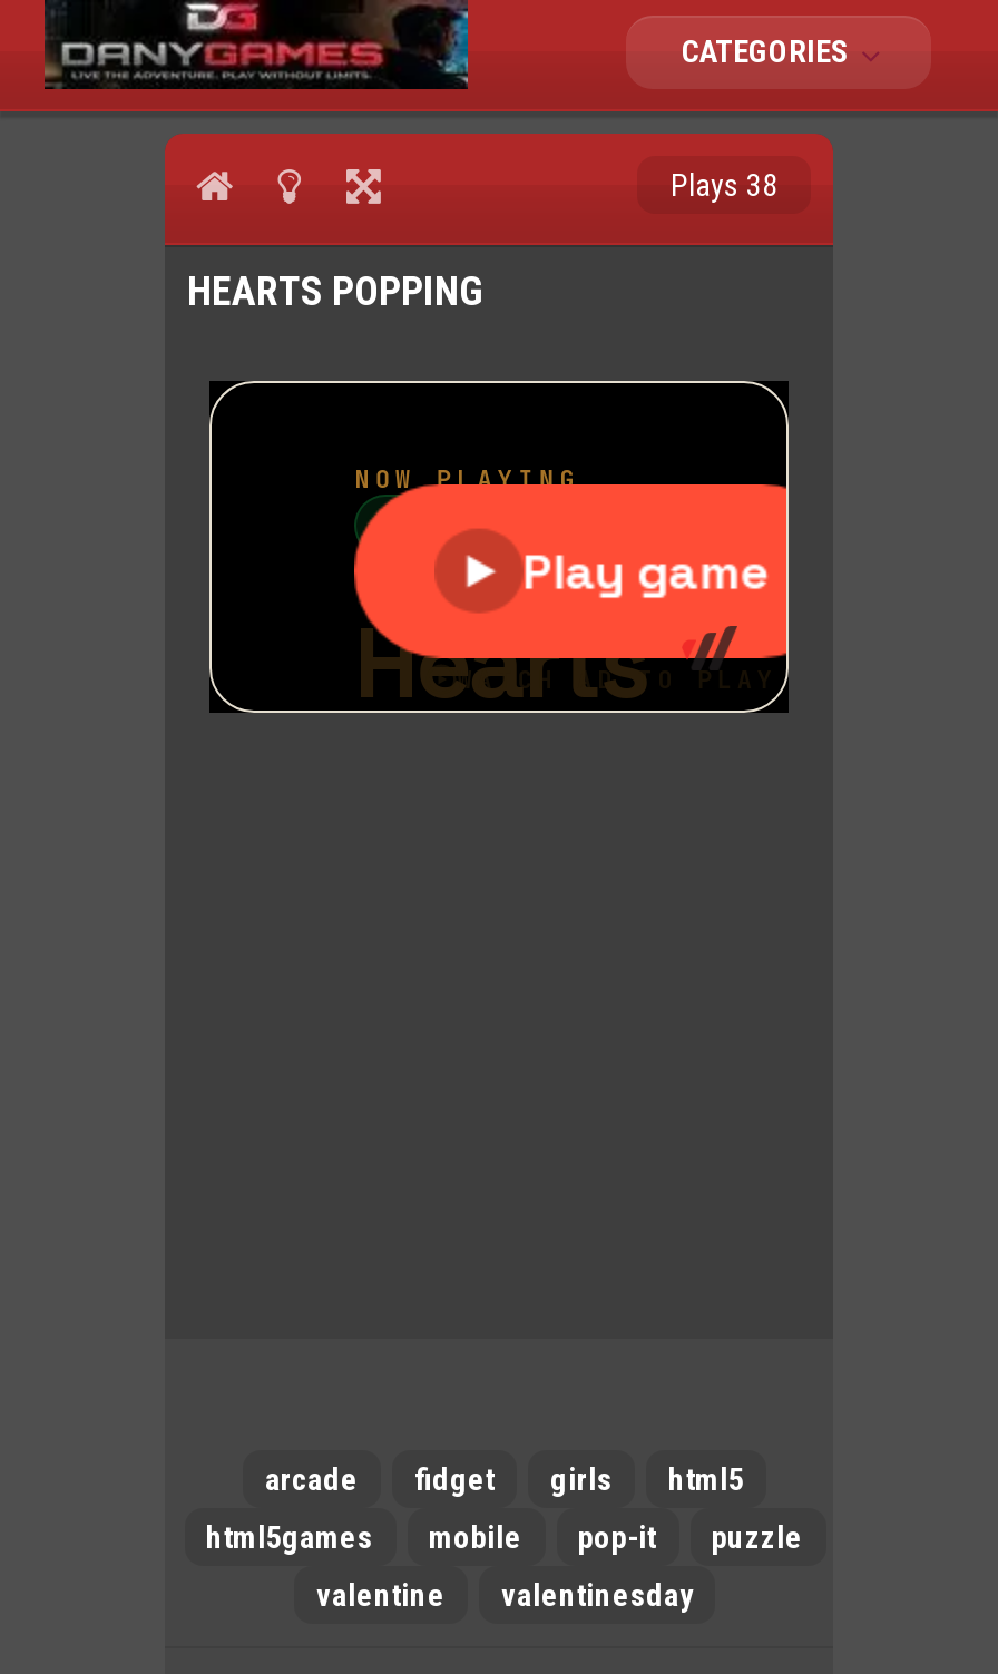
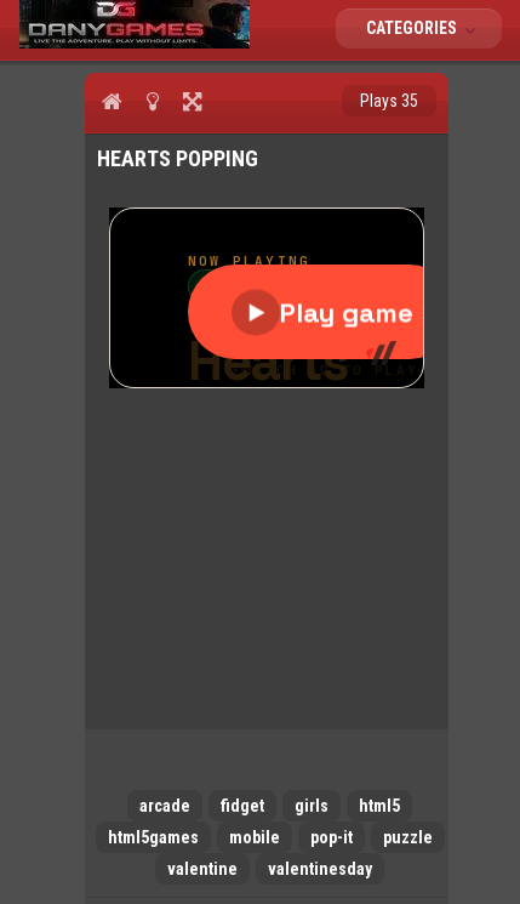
- Plays 38
+ Plays 35
